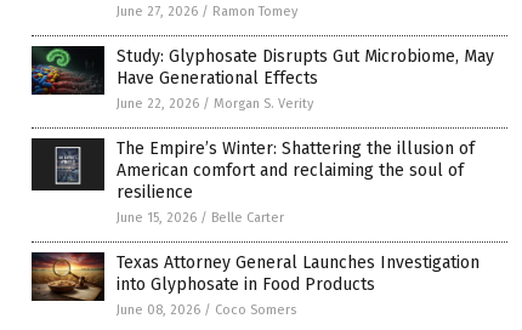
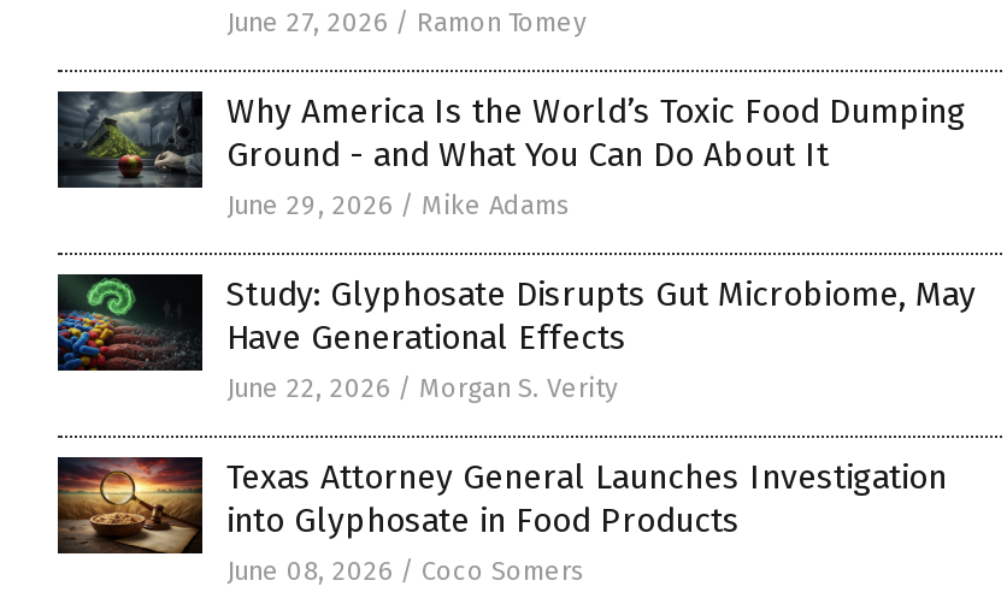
+ [image]
+ Why America Is the World’s Toxic Food Dumping
+ Ground - and What You Can Do About It
+ June 29, 2026 / Mike Adams

moved down: [image] | Study: Glyphosate Disrupts Gut Microbiome, May | Have Generational Effects | June 22, 2026 / Morgan S. Verity

- [image]
- The Empire’s Winter: Shattering the illusion of
- American comfort and reclaiming the soul of
- resilience
- June 15, 2026 / Belle Carter
